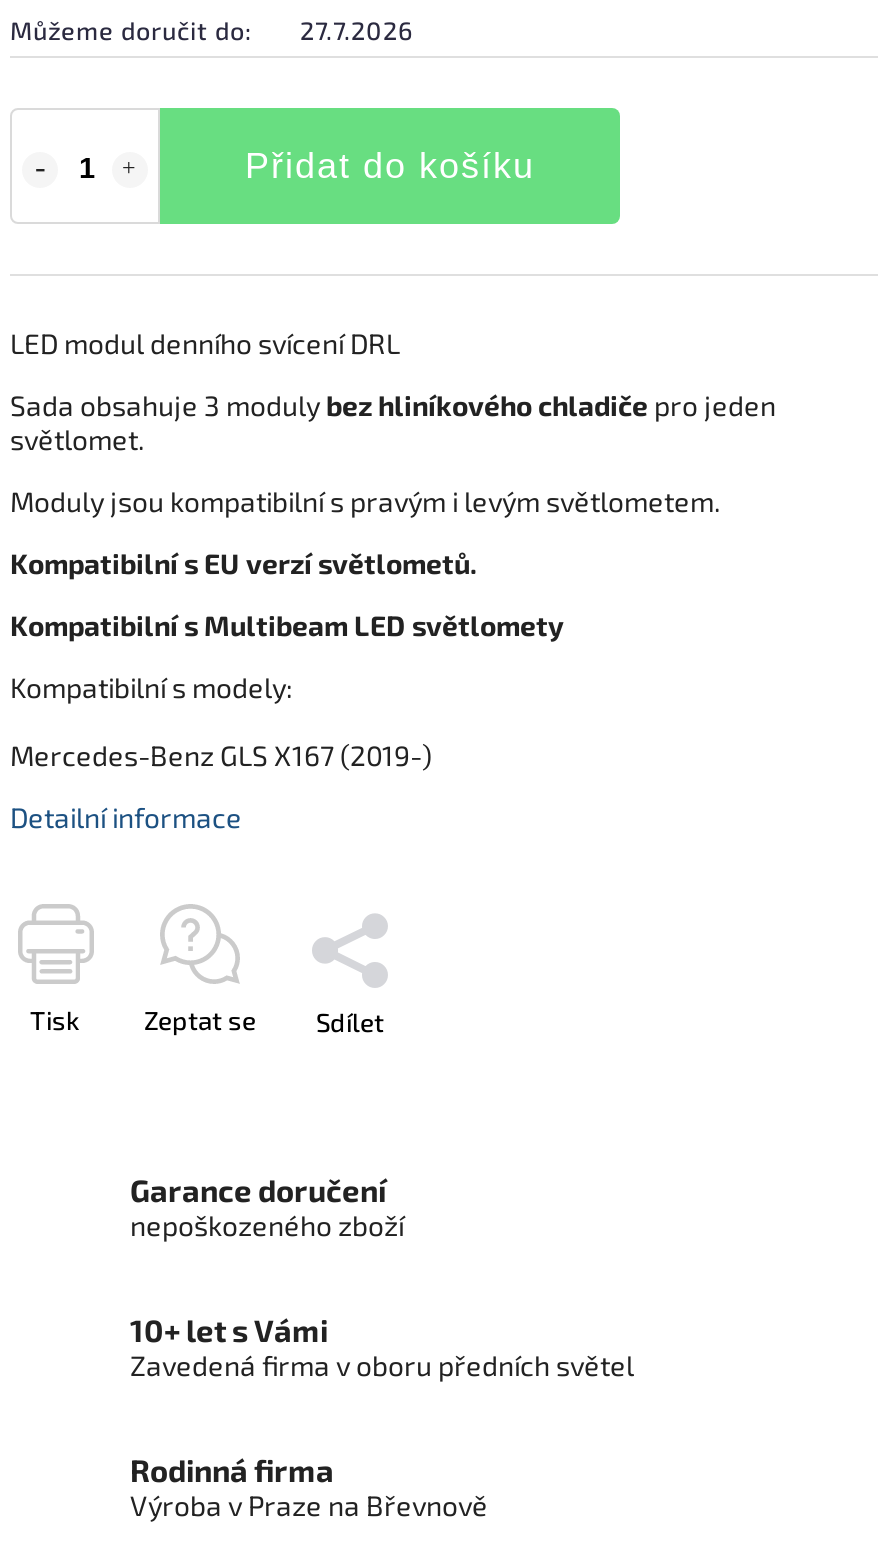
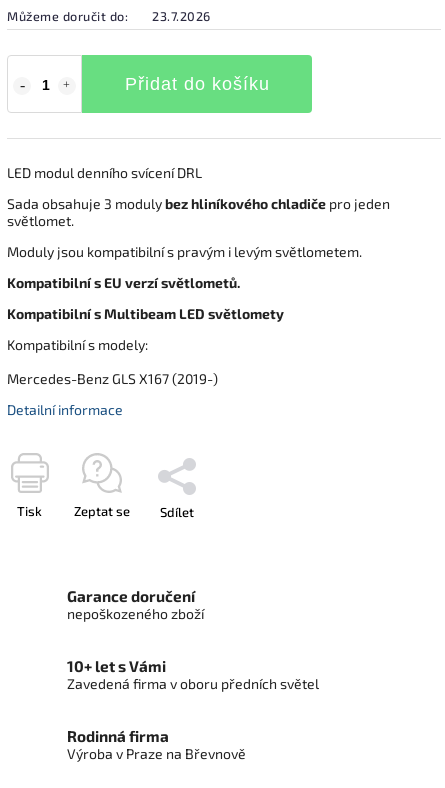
- Můžeme doručit do: 27.7.2026
+ Můžeme doručit do: 23.7.2026
